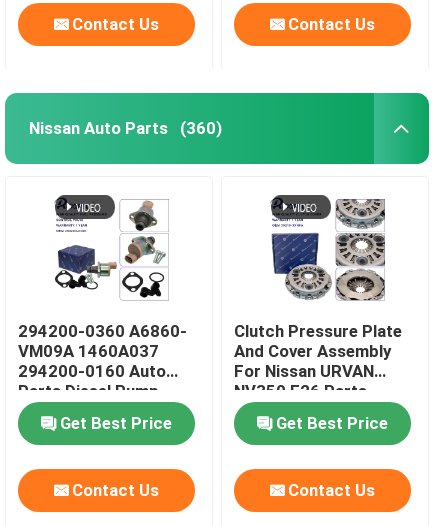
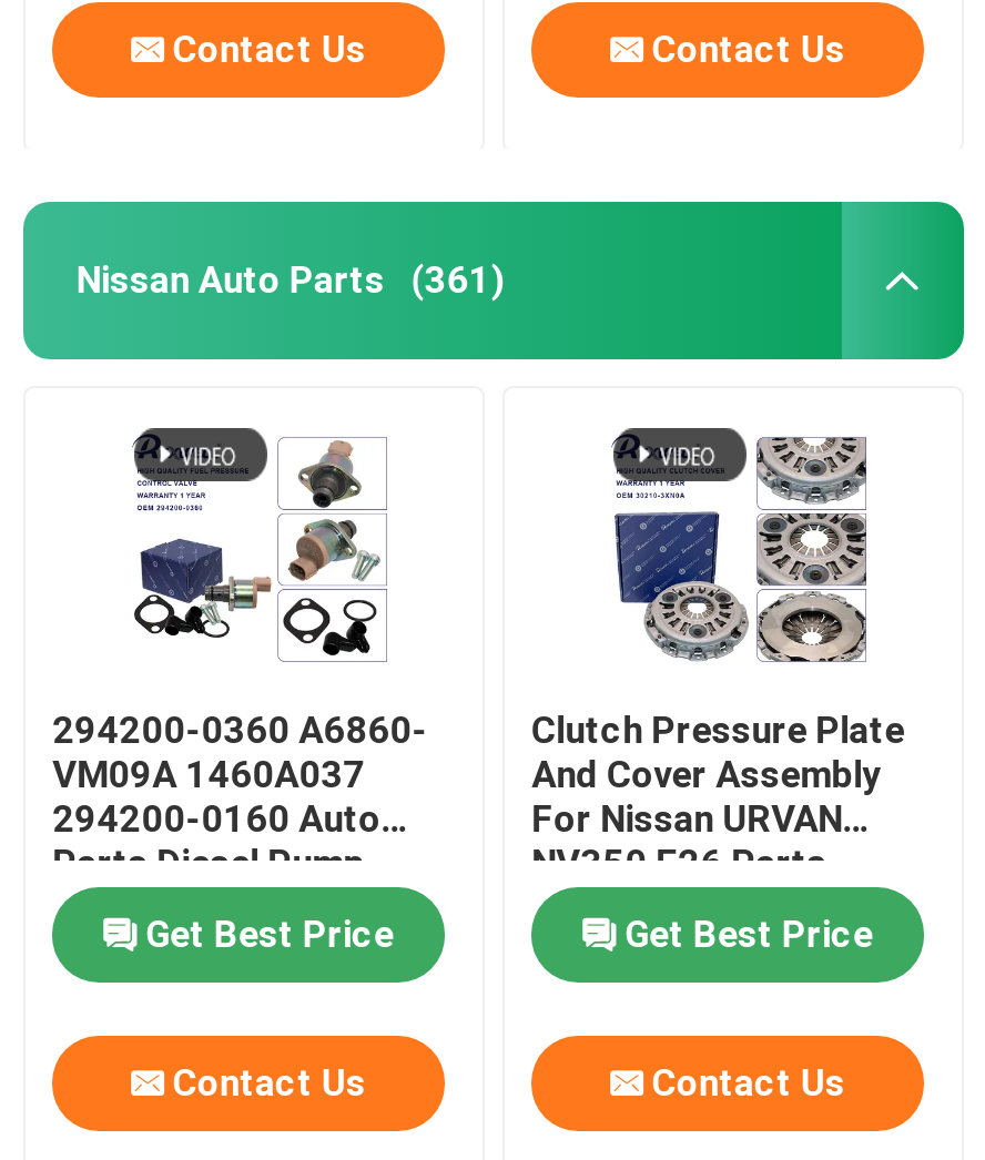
- Nissan Auto Parts (360)
+ Nissan Auto Parts (361)
